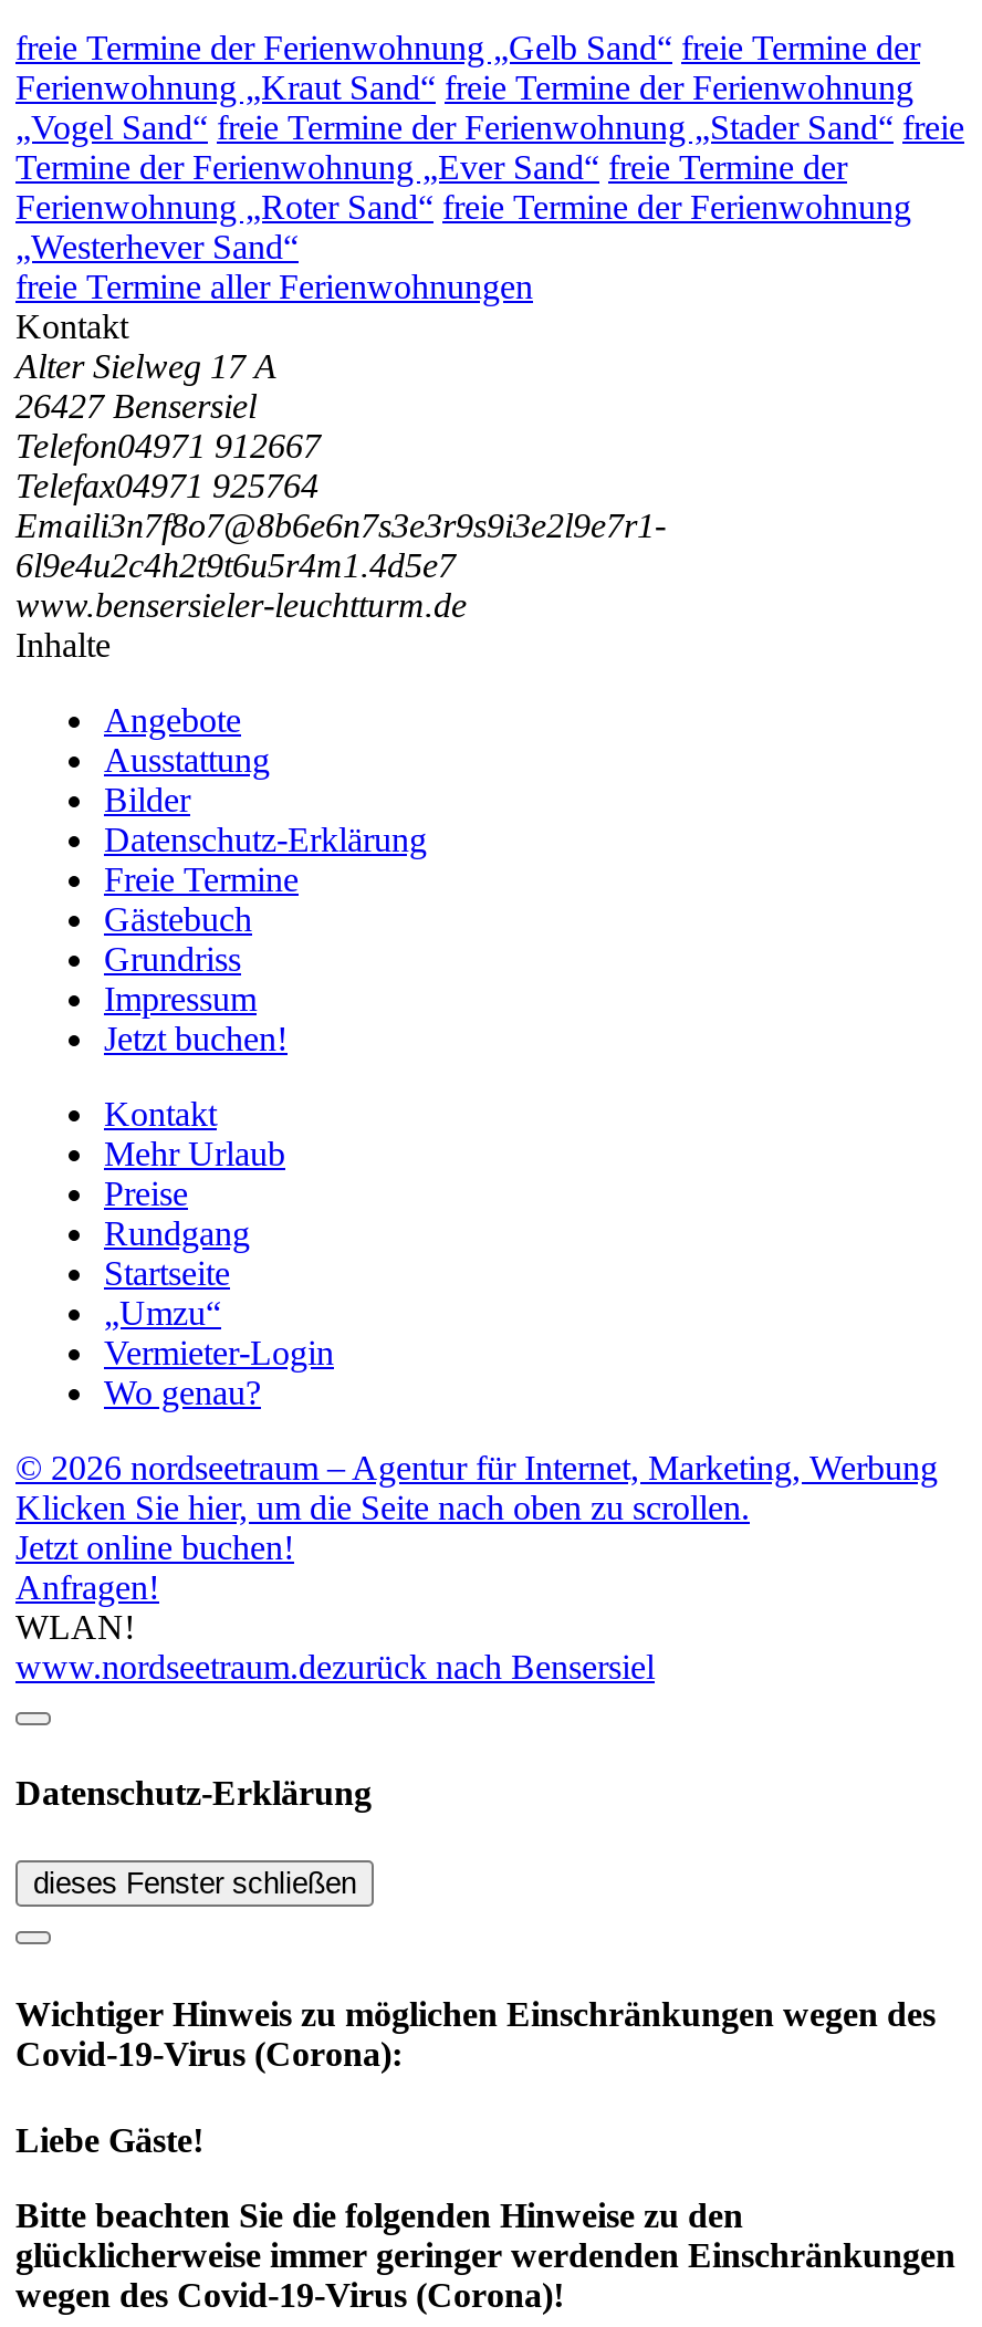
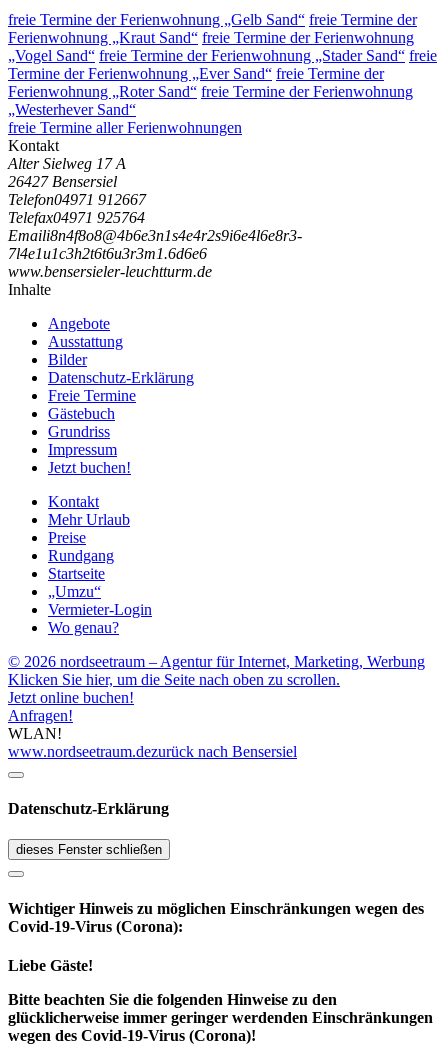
- Emaili3n7f8o7@8b6e6n7s3e3r9s9i3e2l9e7r1-
+ Emaili8n4f8o8@4b6e3n1s4e4r2s9i6e4l6e8r3-

- 6l9e4u2c4h2t9t6u5r4m 1. 4d5e7
+ 7l4e1u1c3h2t6t6u3r3m 1. 6d6e6
